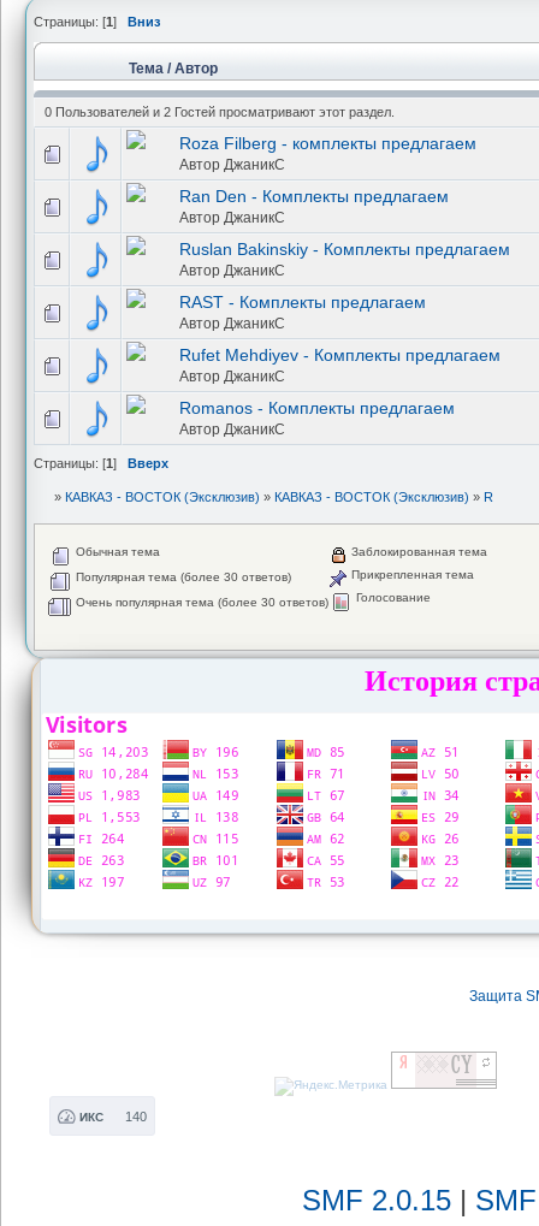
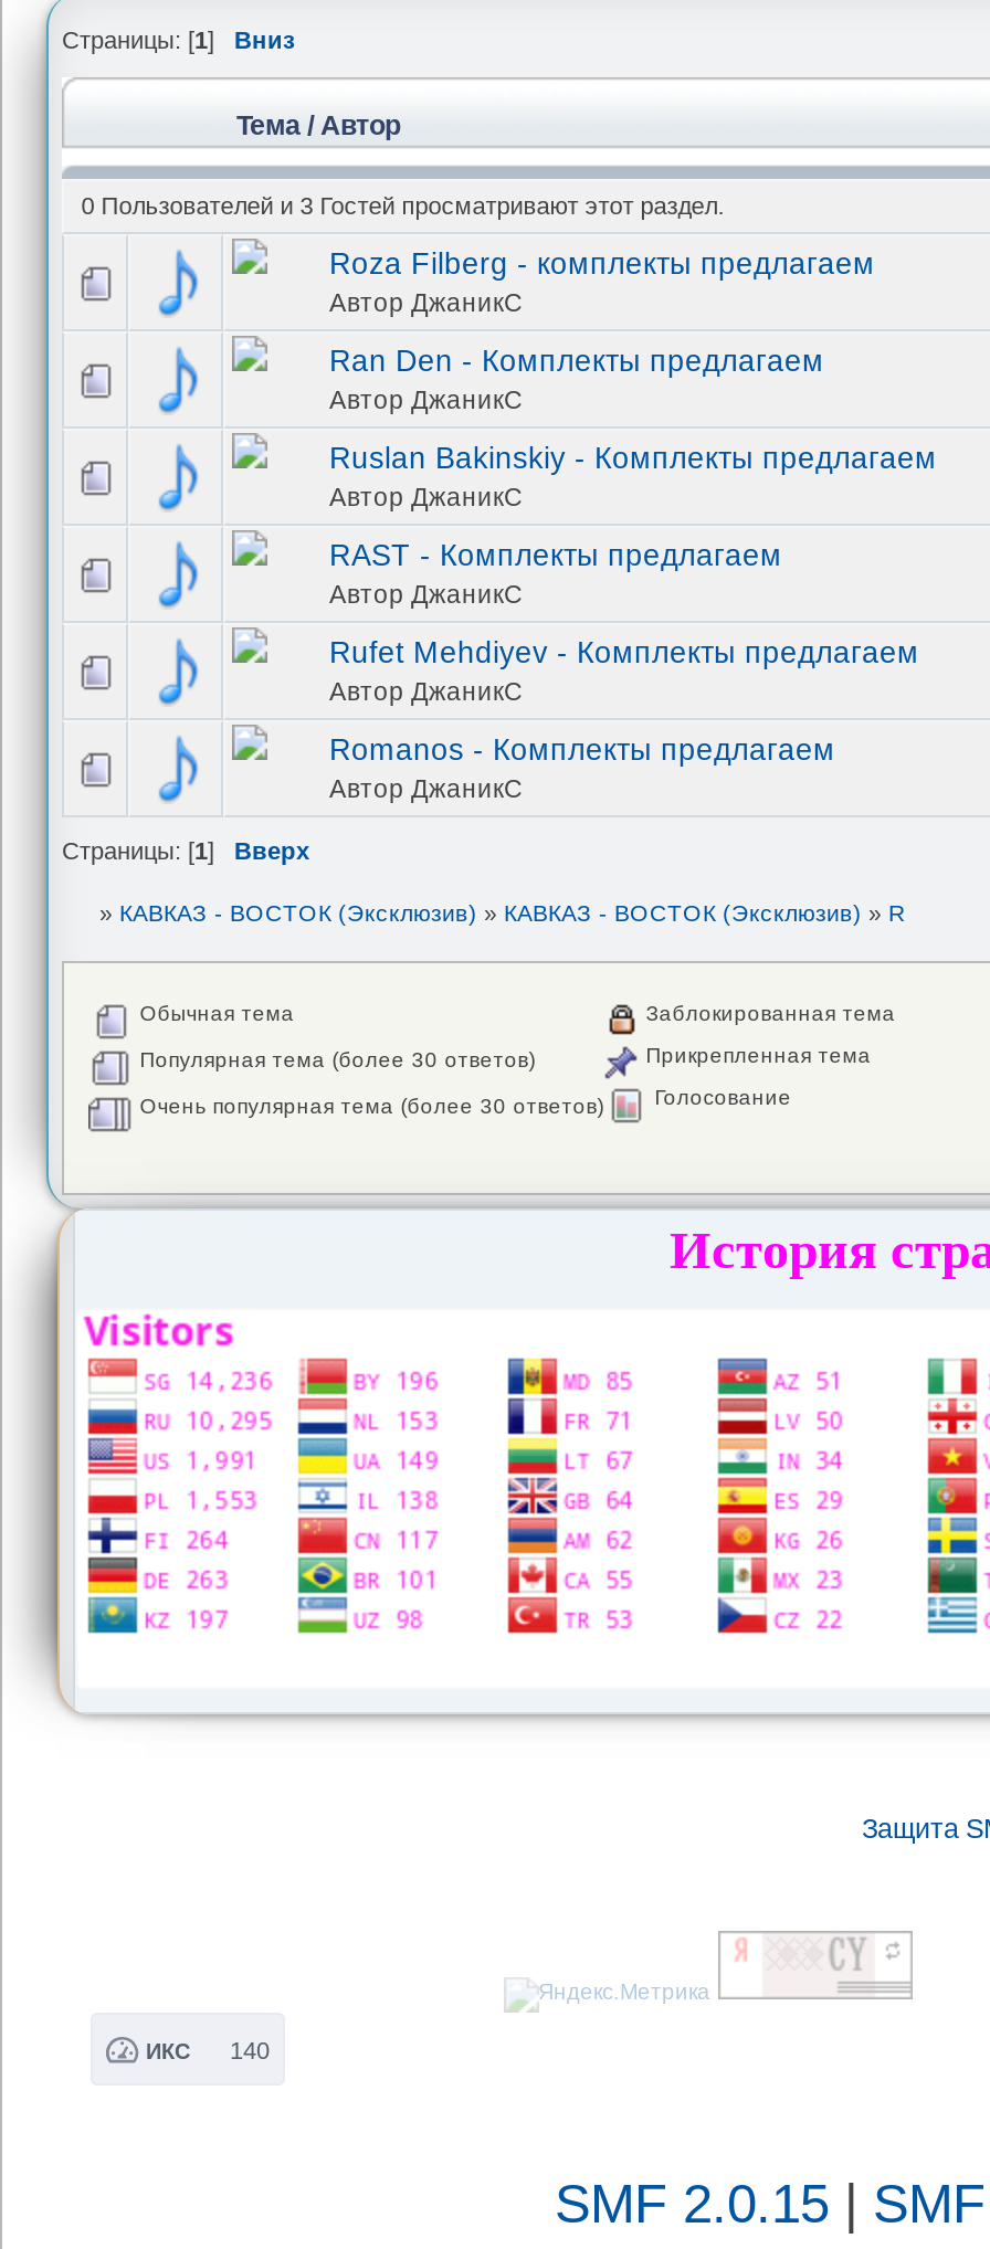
- 0 Пользователей и 2 Гостей просматривают этот раздел.
+ 0 Пользователей и 3 Гостей просматривают этот раздел.
